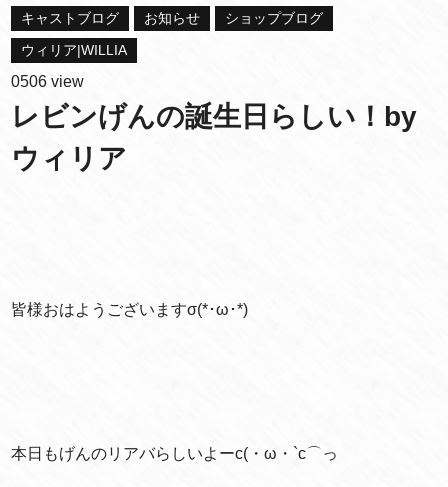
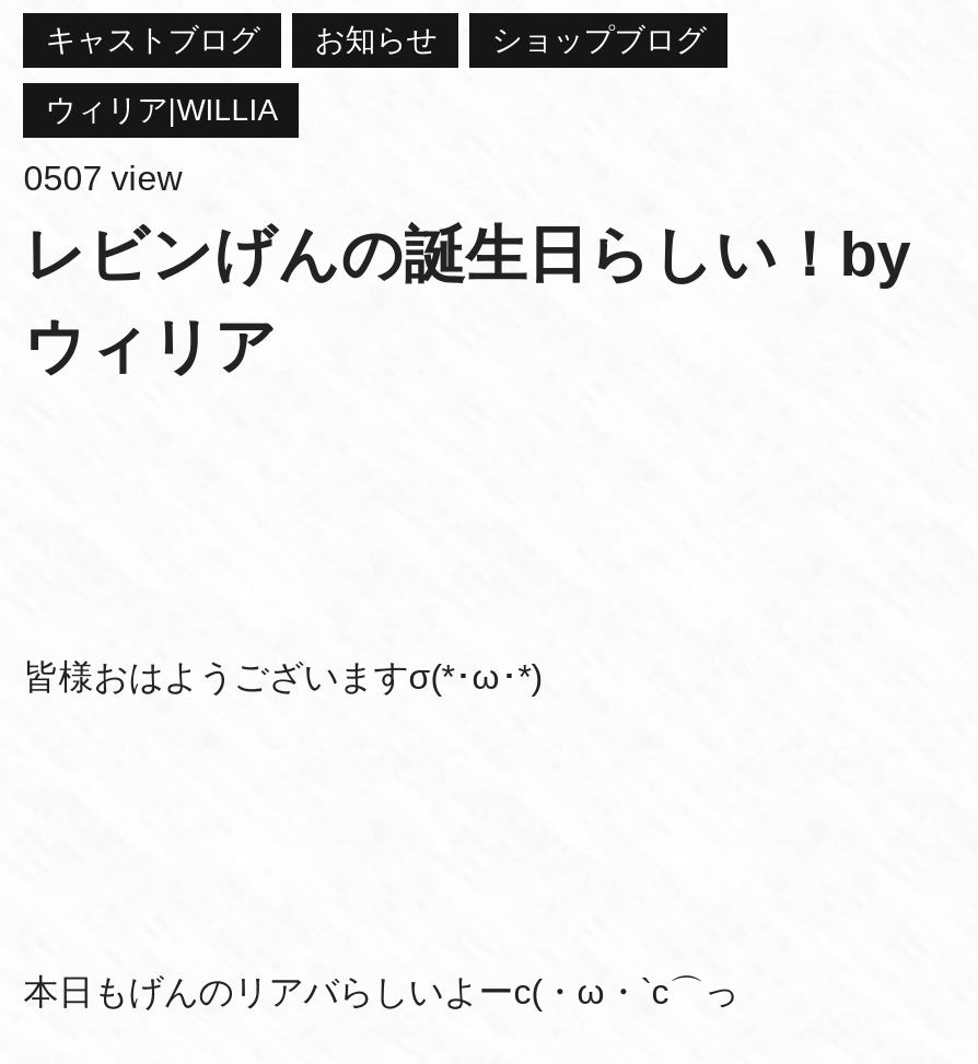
- 0506 view
+ 0507 view
